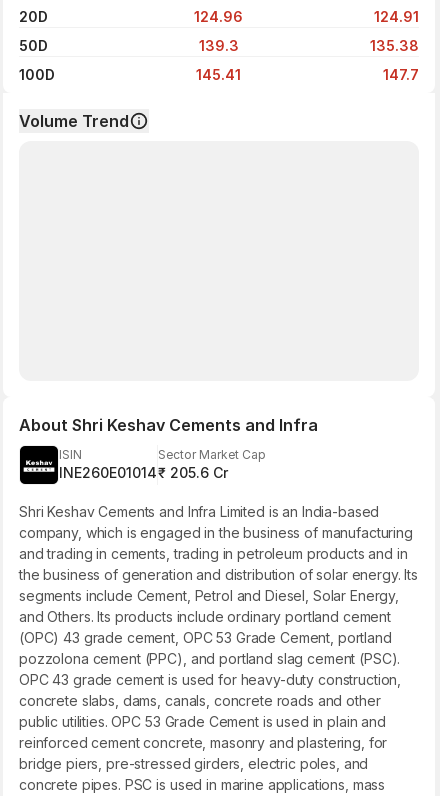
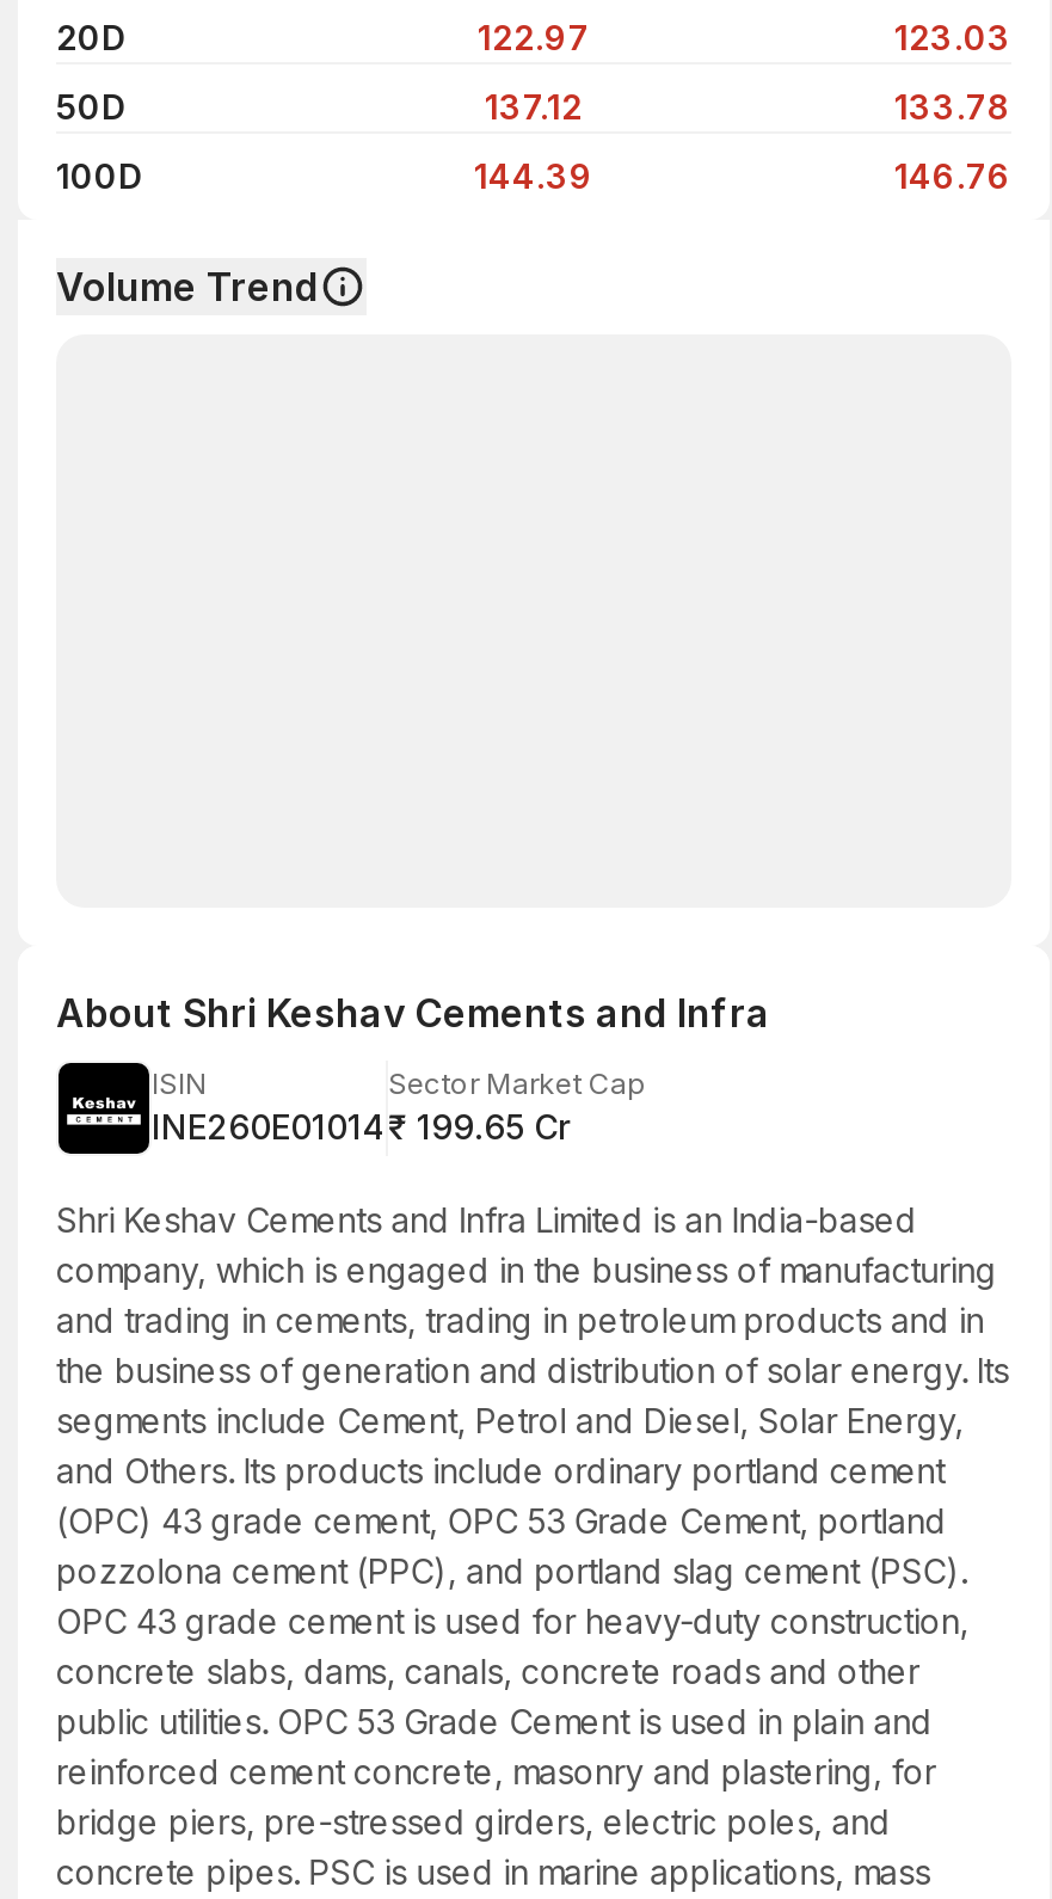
- 124.96
+ 122.97

- 124.91
+ 123.03

- 139.3
+ 137.12

- 135.38
+ 133.78

- 145.41
+ 144.39

- 147.7
+ 146.76

- INE260E01014 ₹ 205.6 Cr
+ INE260E01014 ₹ 199.65 Cr
